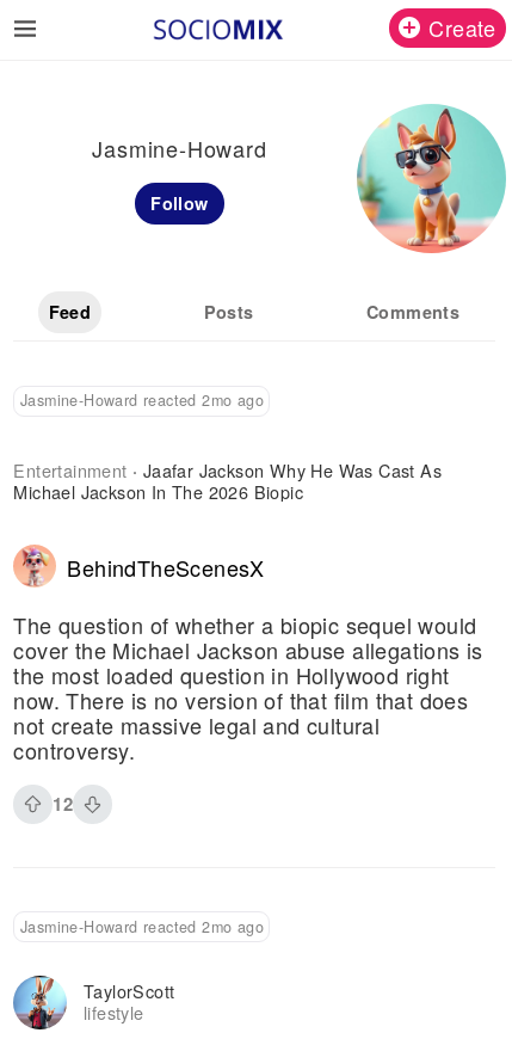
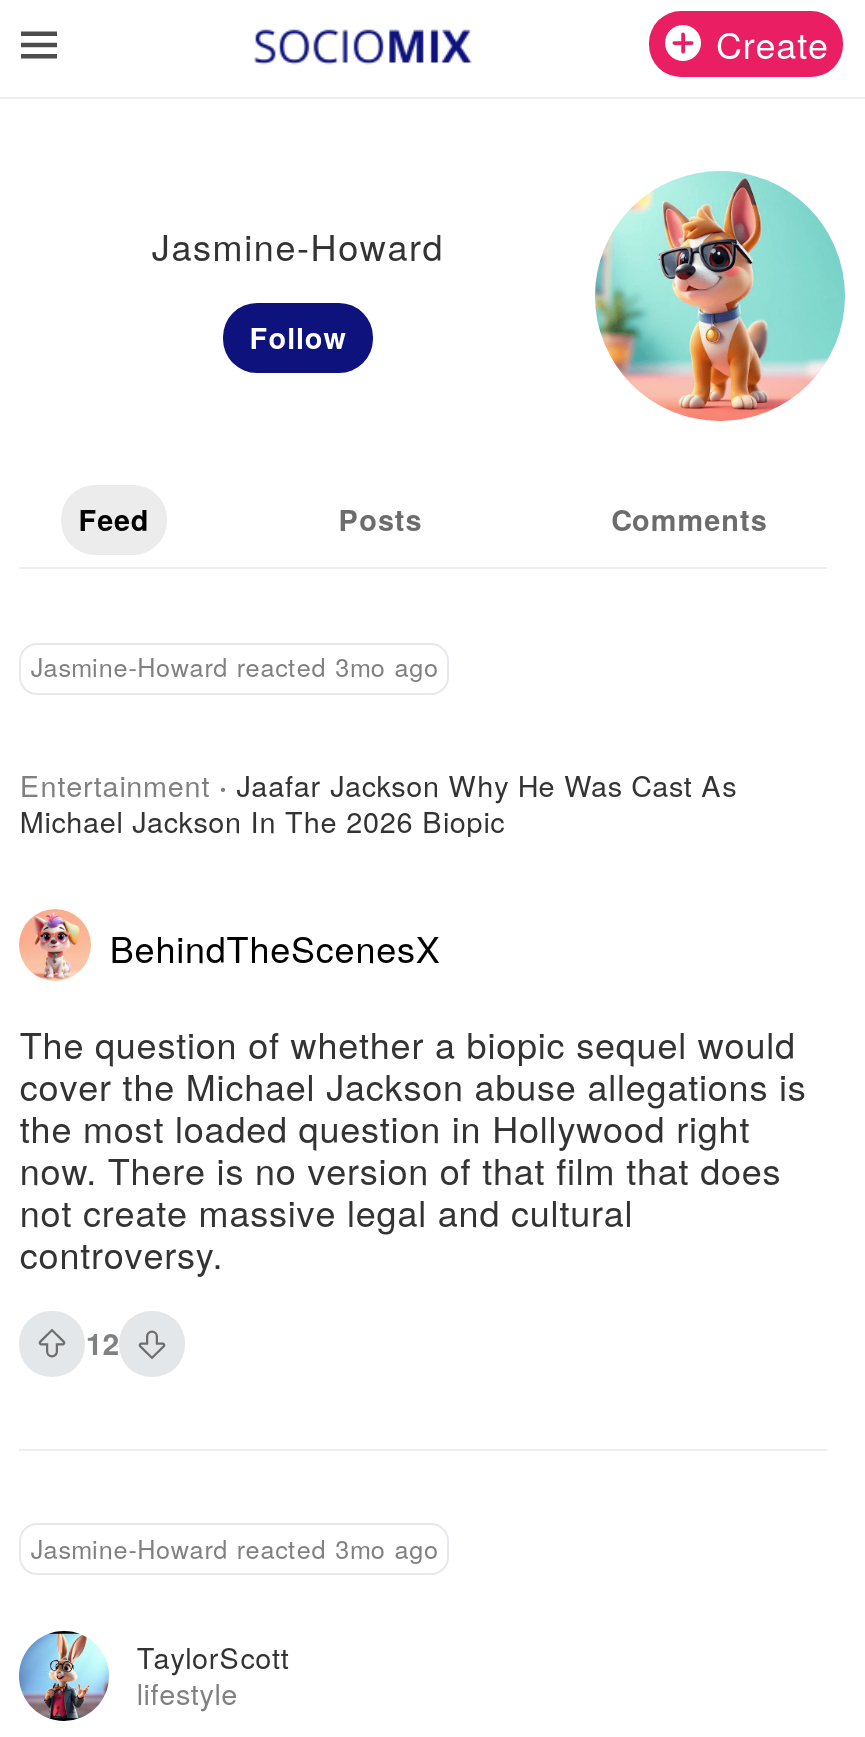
- Jasmine-Howard reacted 2mo ago
+ Jasmine-Howard reacted 3mo ago

- Jasmine-Howard reacted 2mo ago
+ Jasmine-Howard reacted 3mo ago
